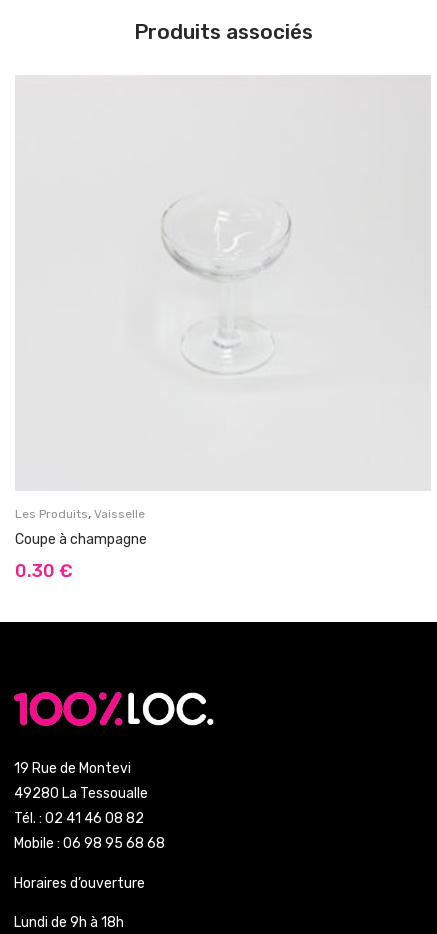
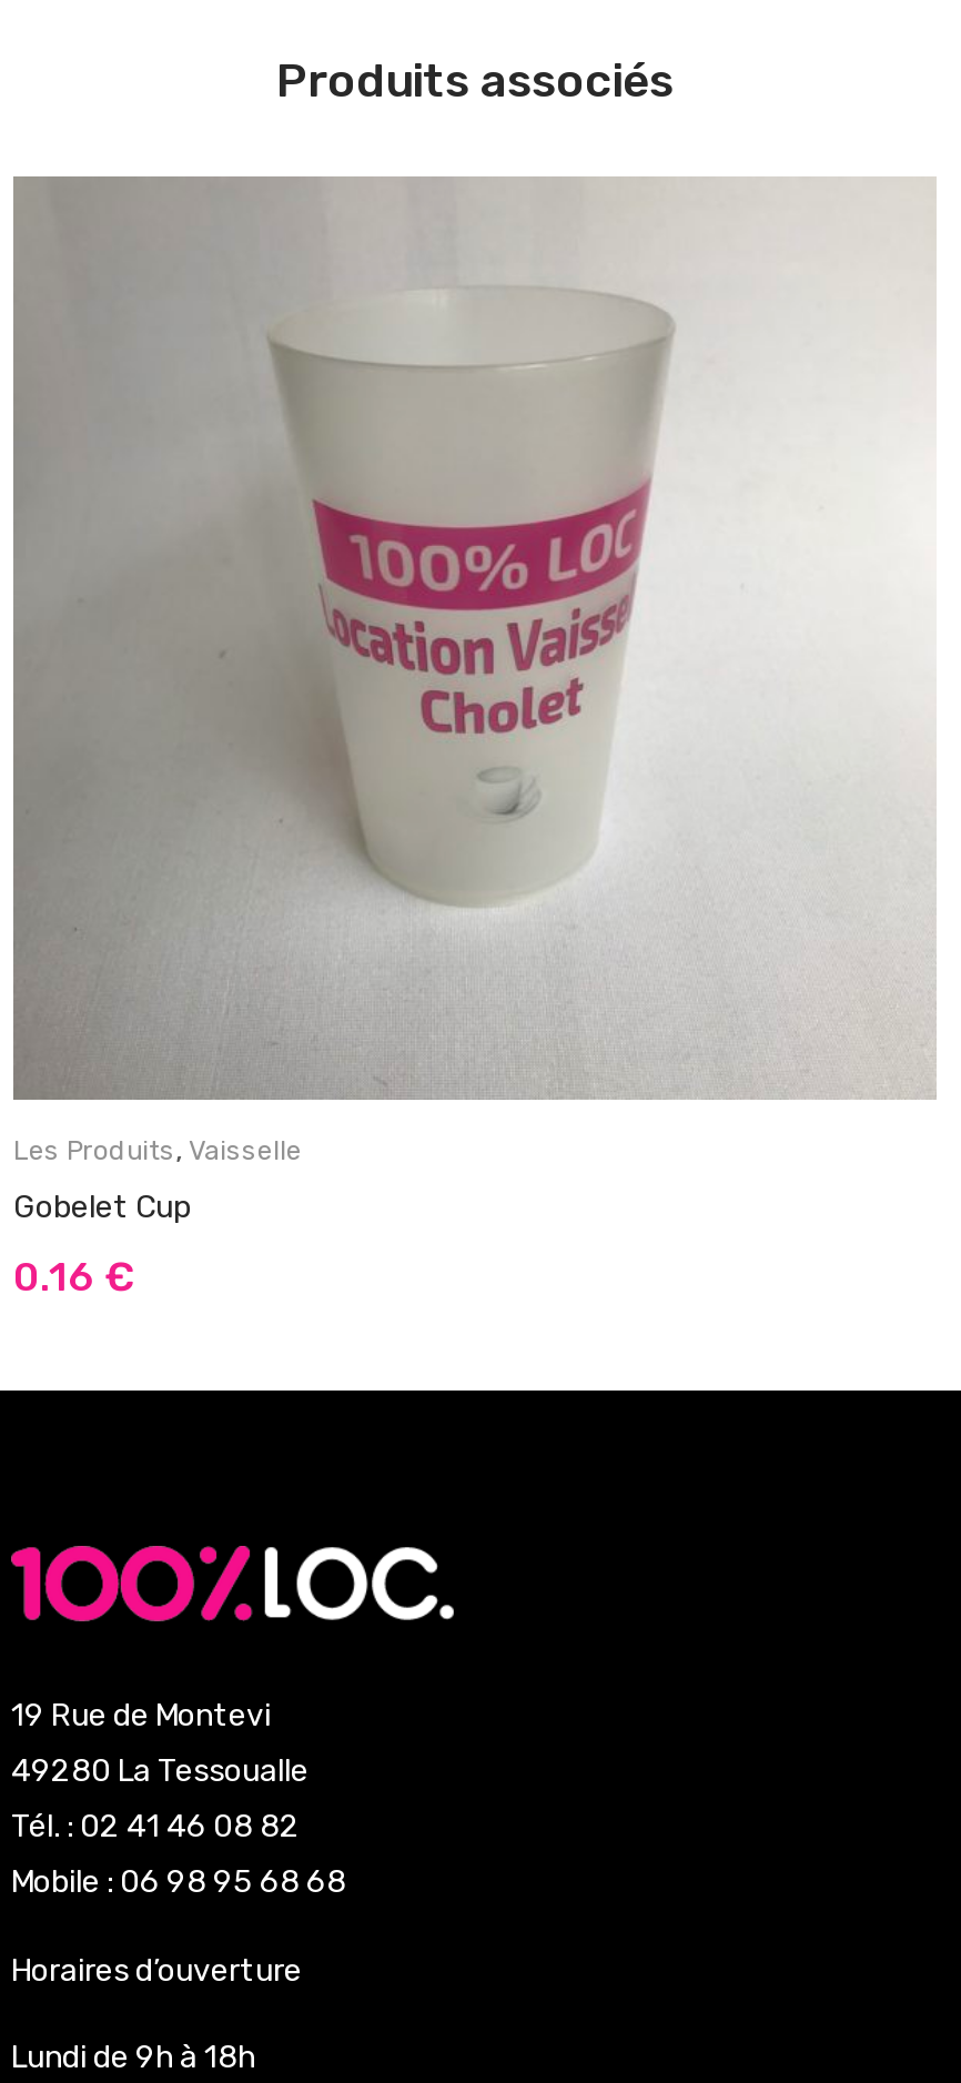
+ [image]

- Coupe à champagne
+ Gobelet Cup

- 0.30 €
+ 0.16 €
